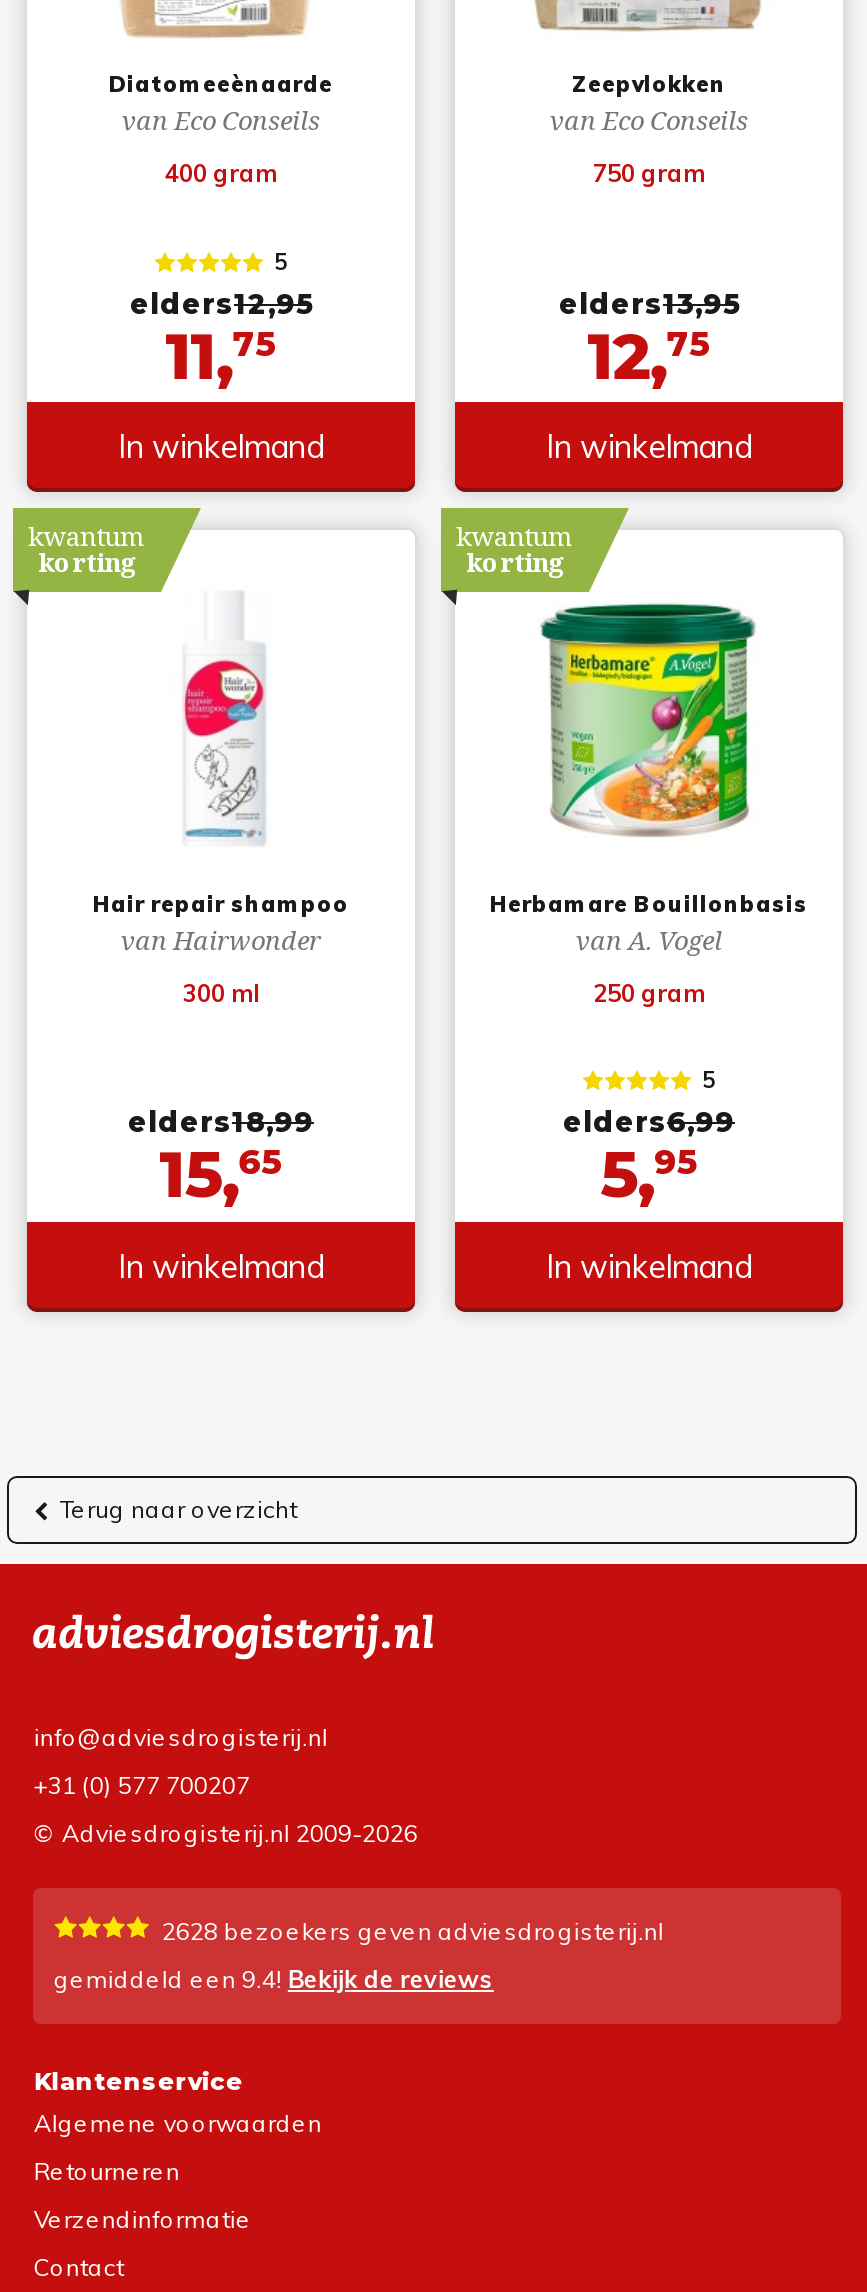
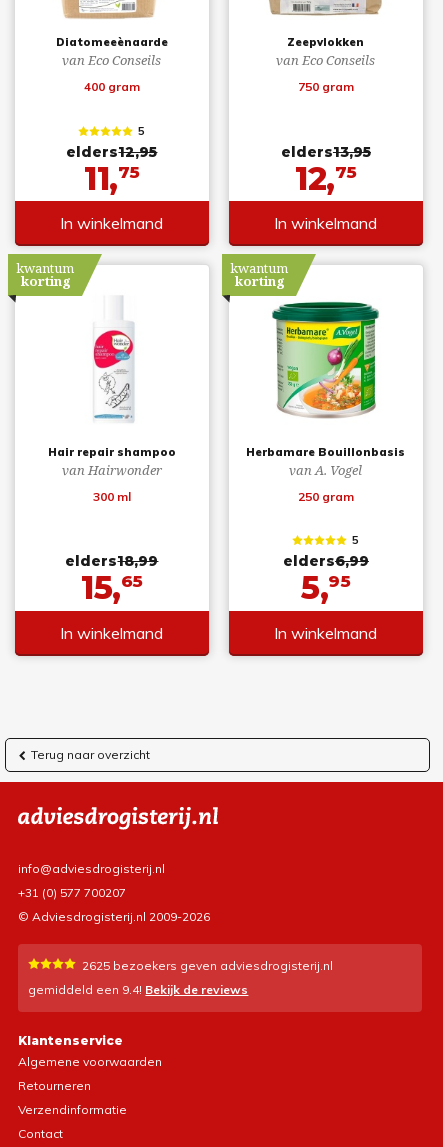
- 2628 bezoekers geven adviesdrogisterij.nl
+ 2625 bezoekers geven adviesdrogisterij.nl
